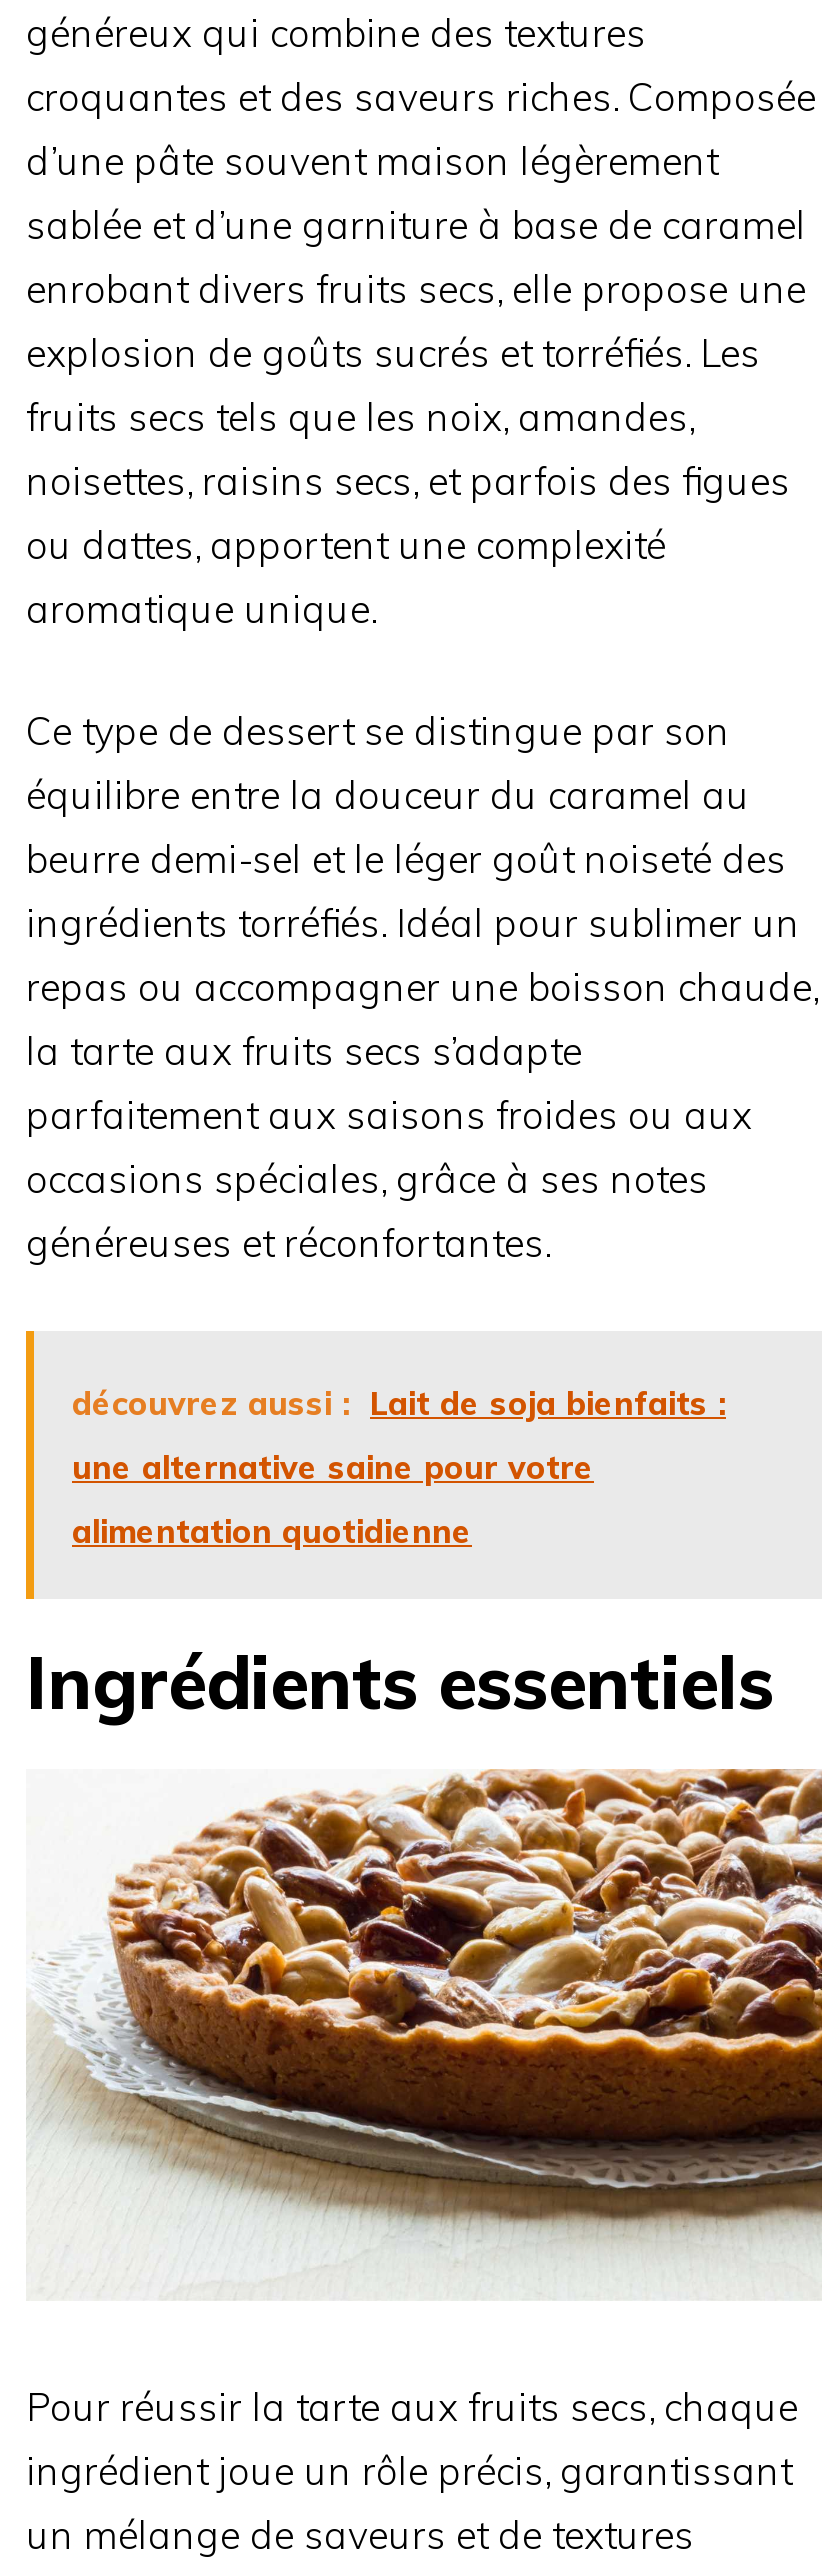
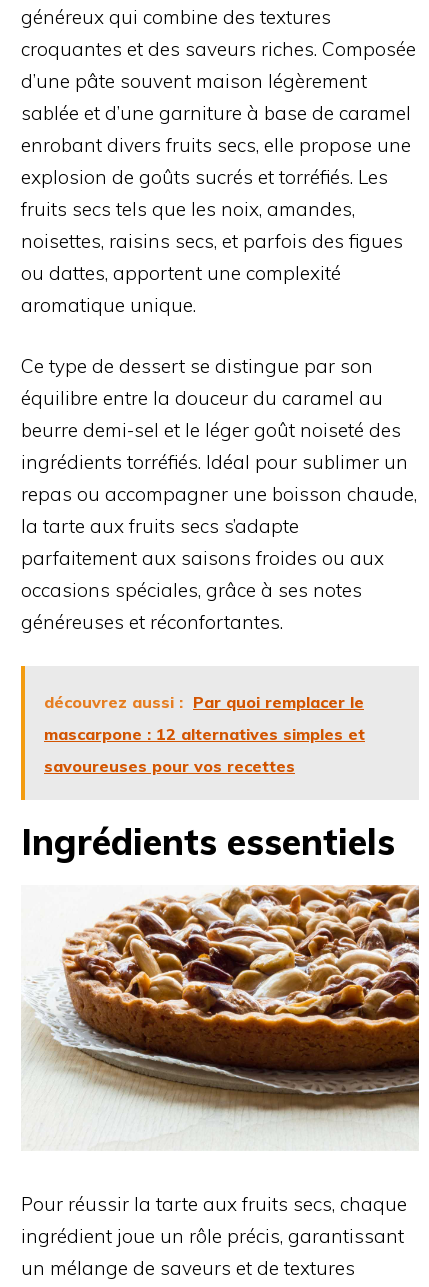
- découvrez aussi : Lait de soja bienfaits :
+ découvrez aussi : Par quoi remplacer le

- une alternative saine pour votre
+ mascarpone : 12 alternatives simples et

- alimentation quotidienne
+ savoureuses pour vos recettes
